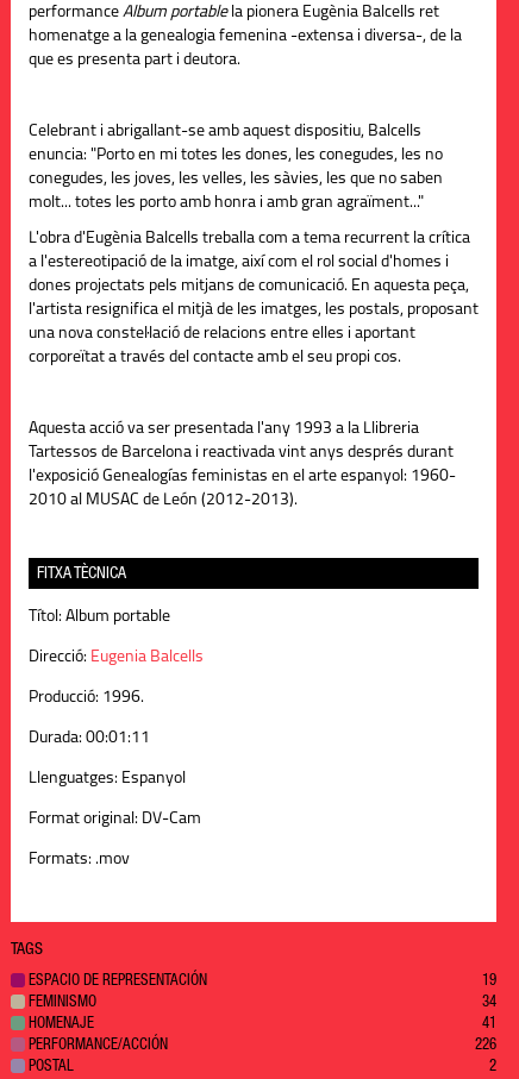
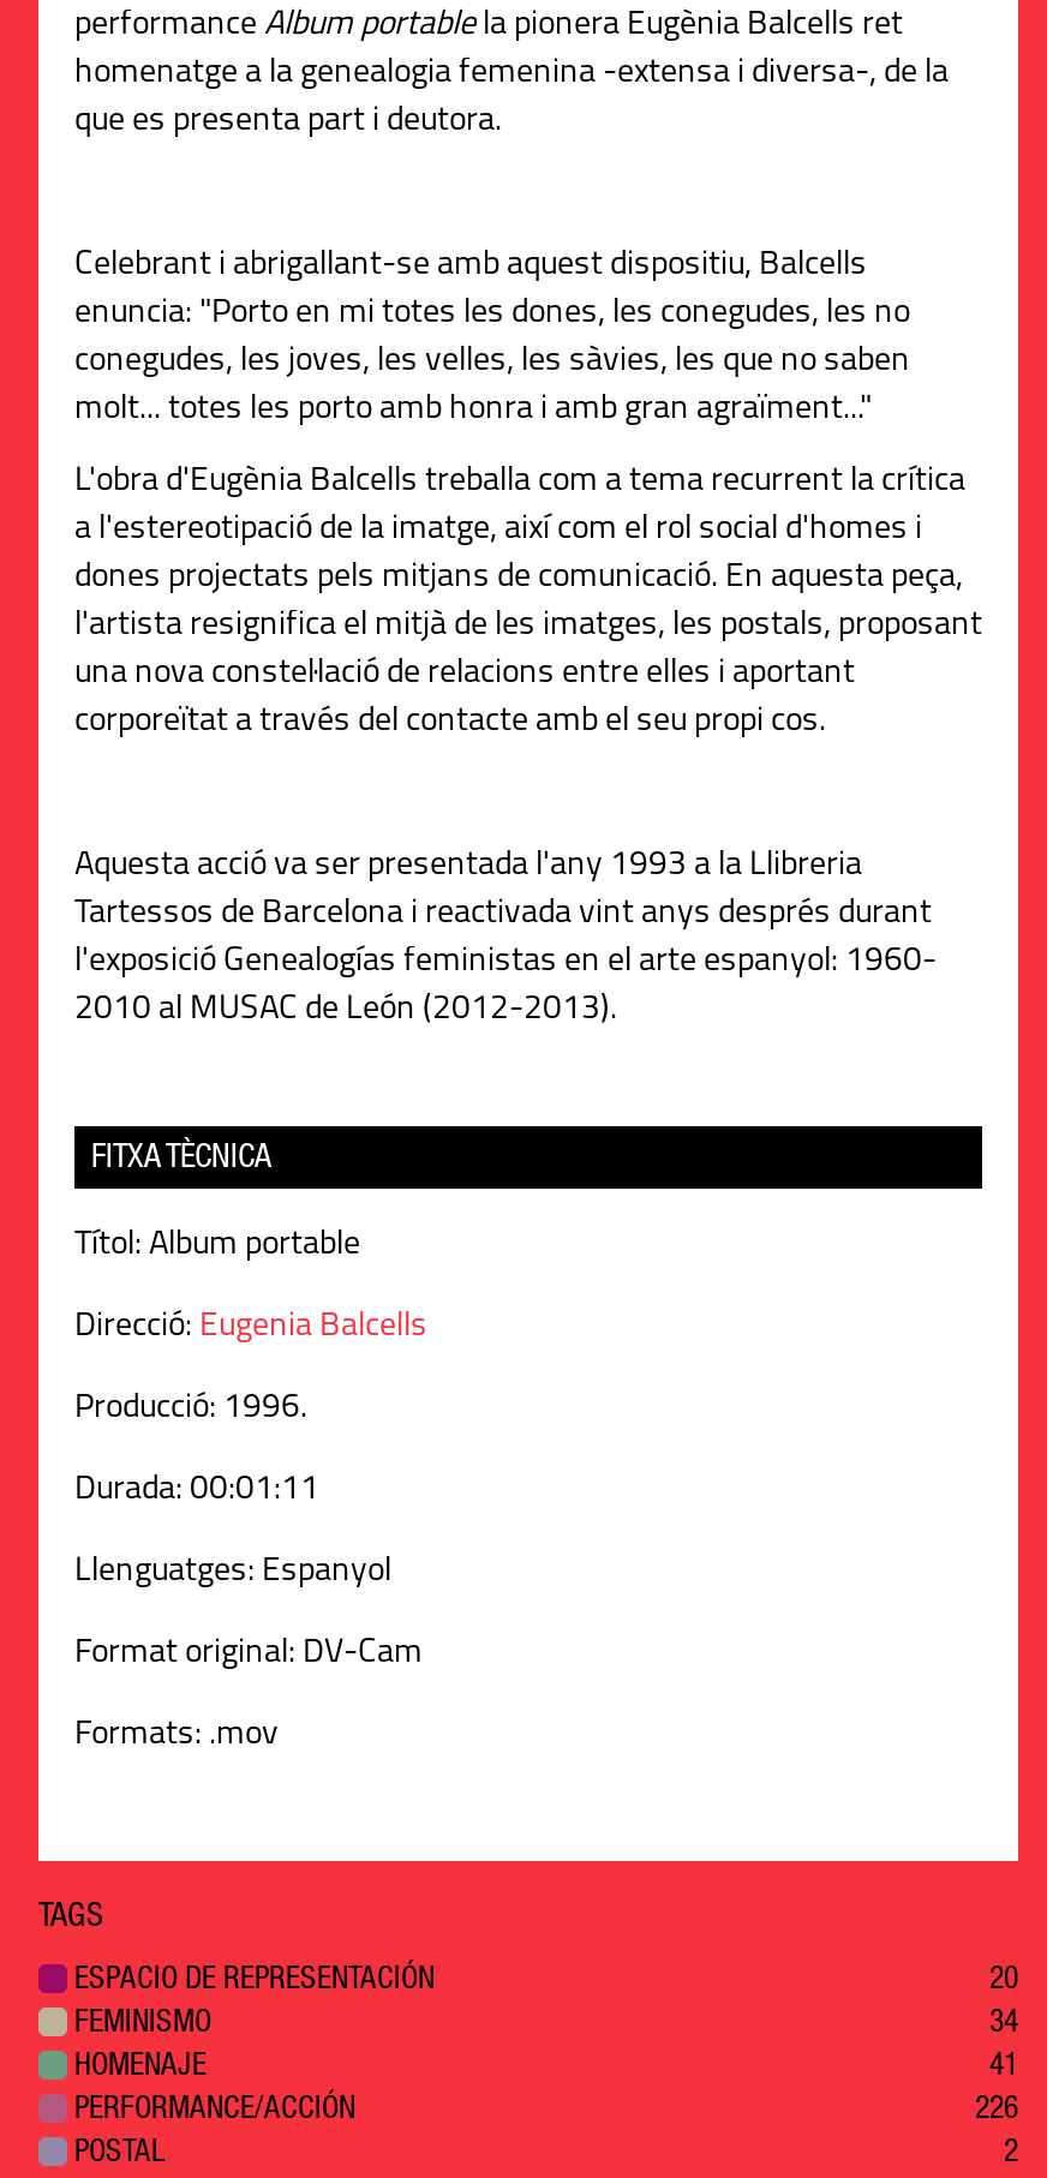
- 19
+ 20
